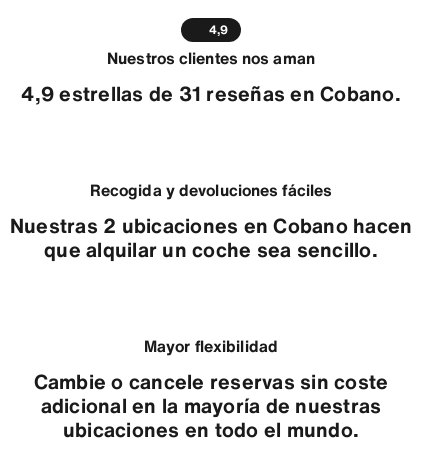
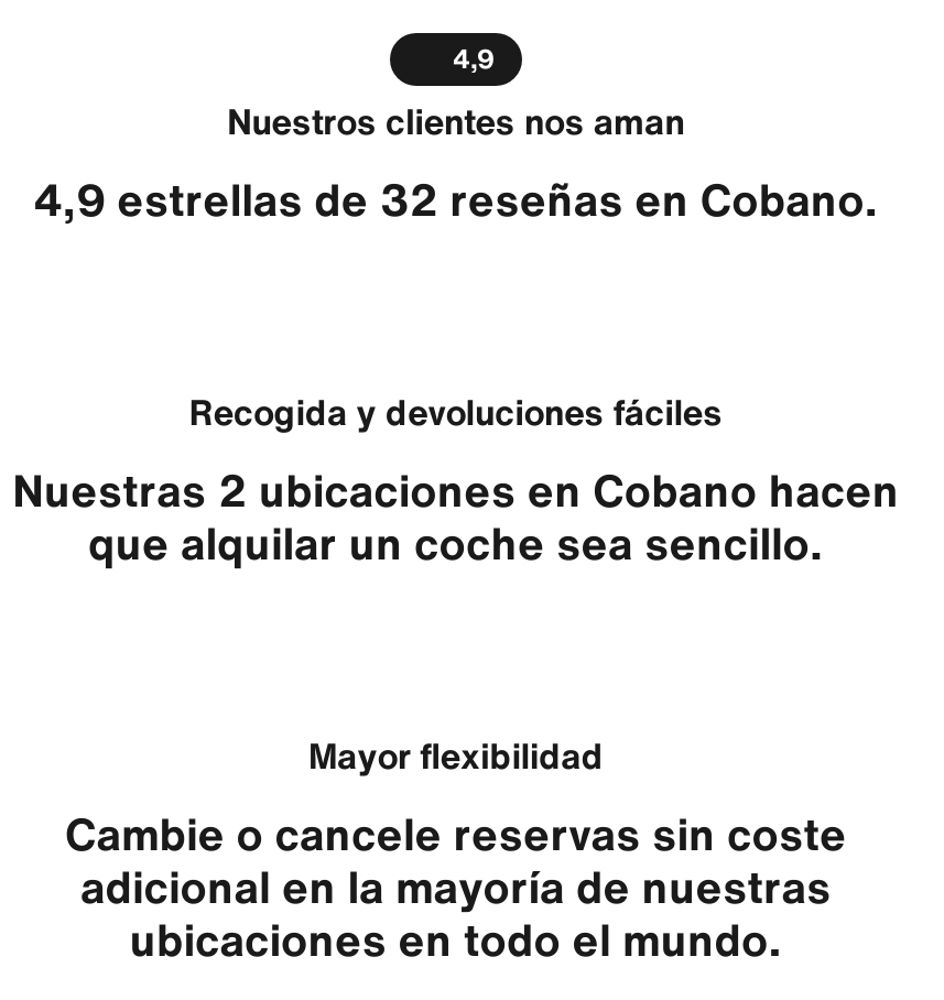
- 4,9 estrellas de 31 reseñas en Cobano.
+ 4,9 estrellas de 32 reseñas en Cobano.
